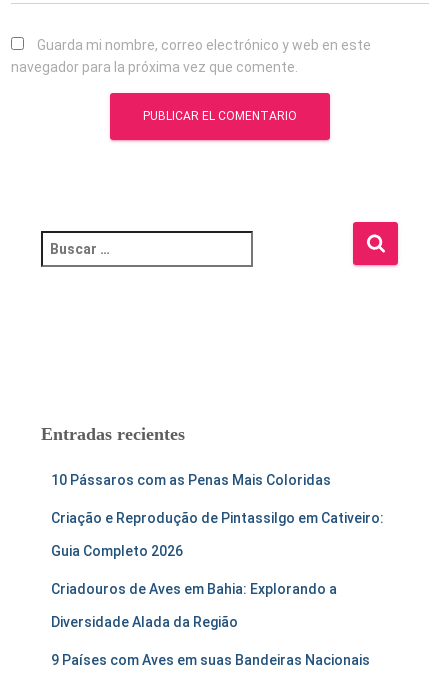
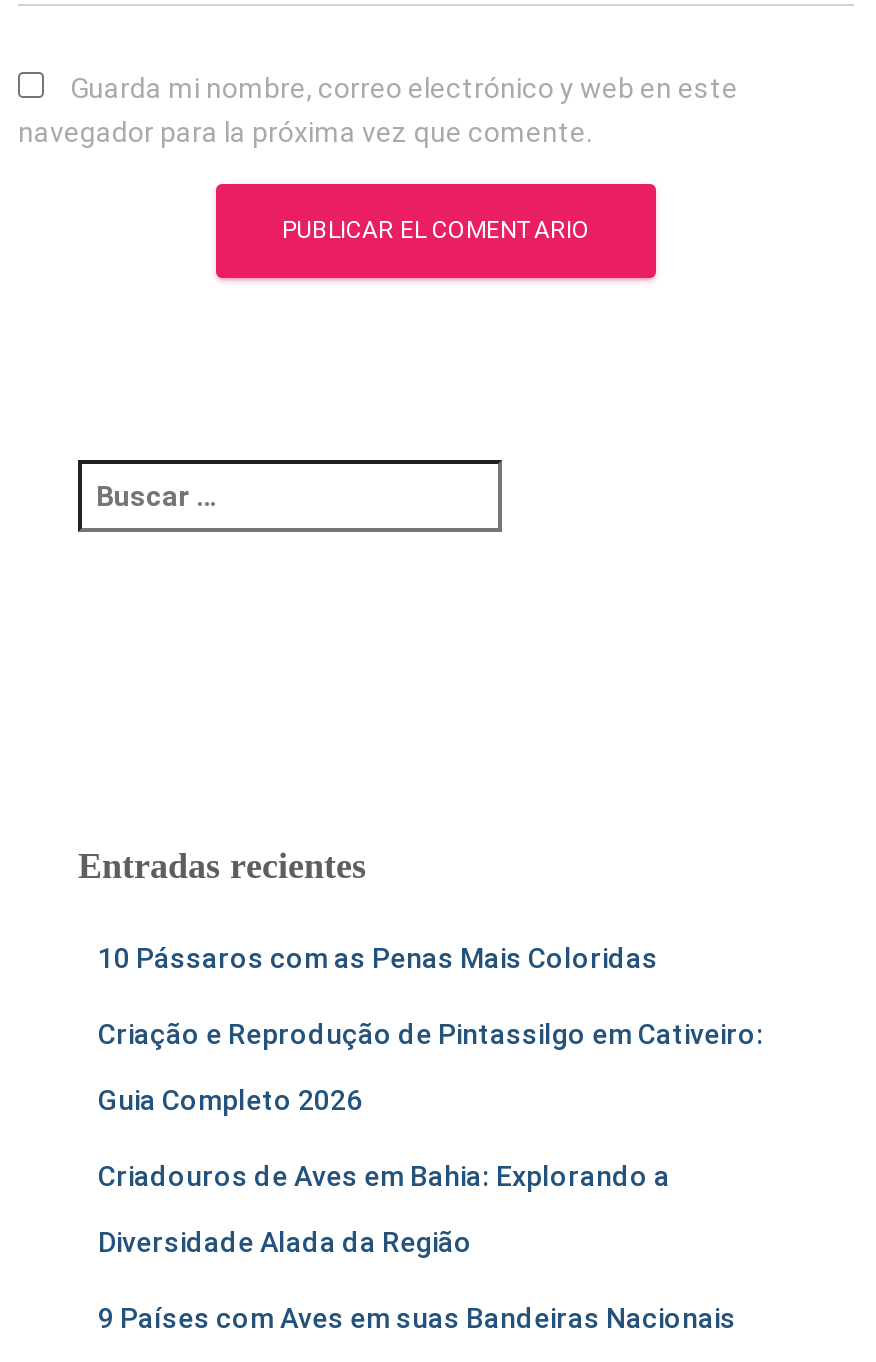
- [image]
